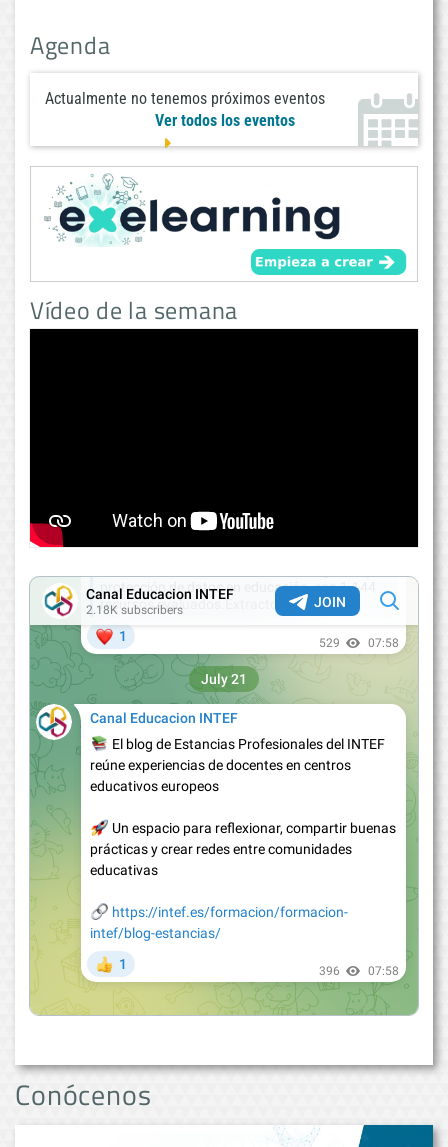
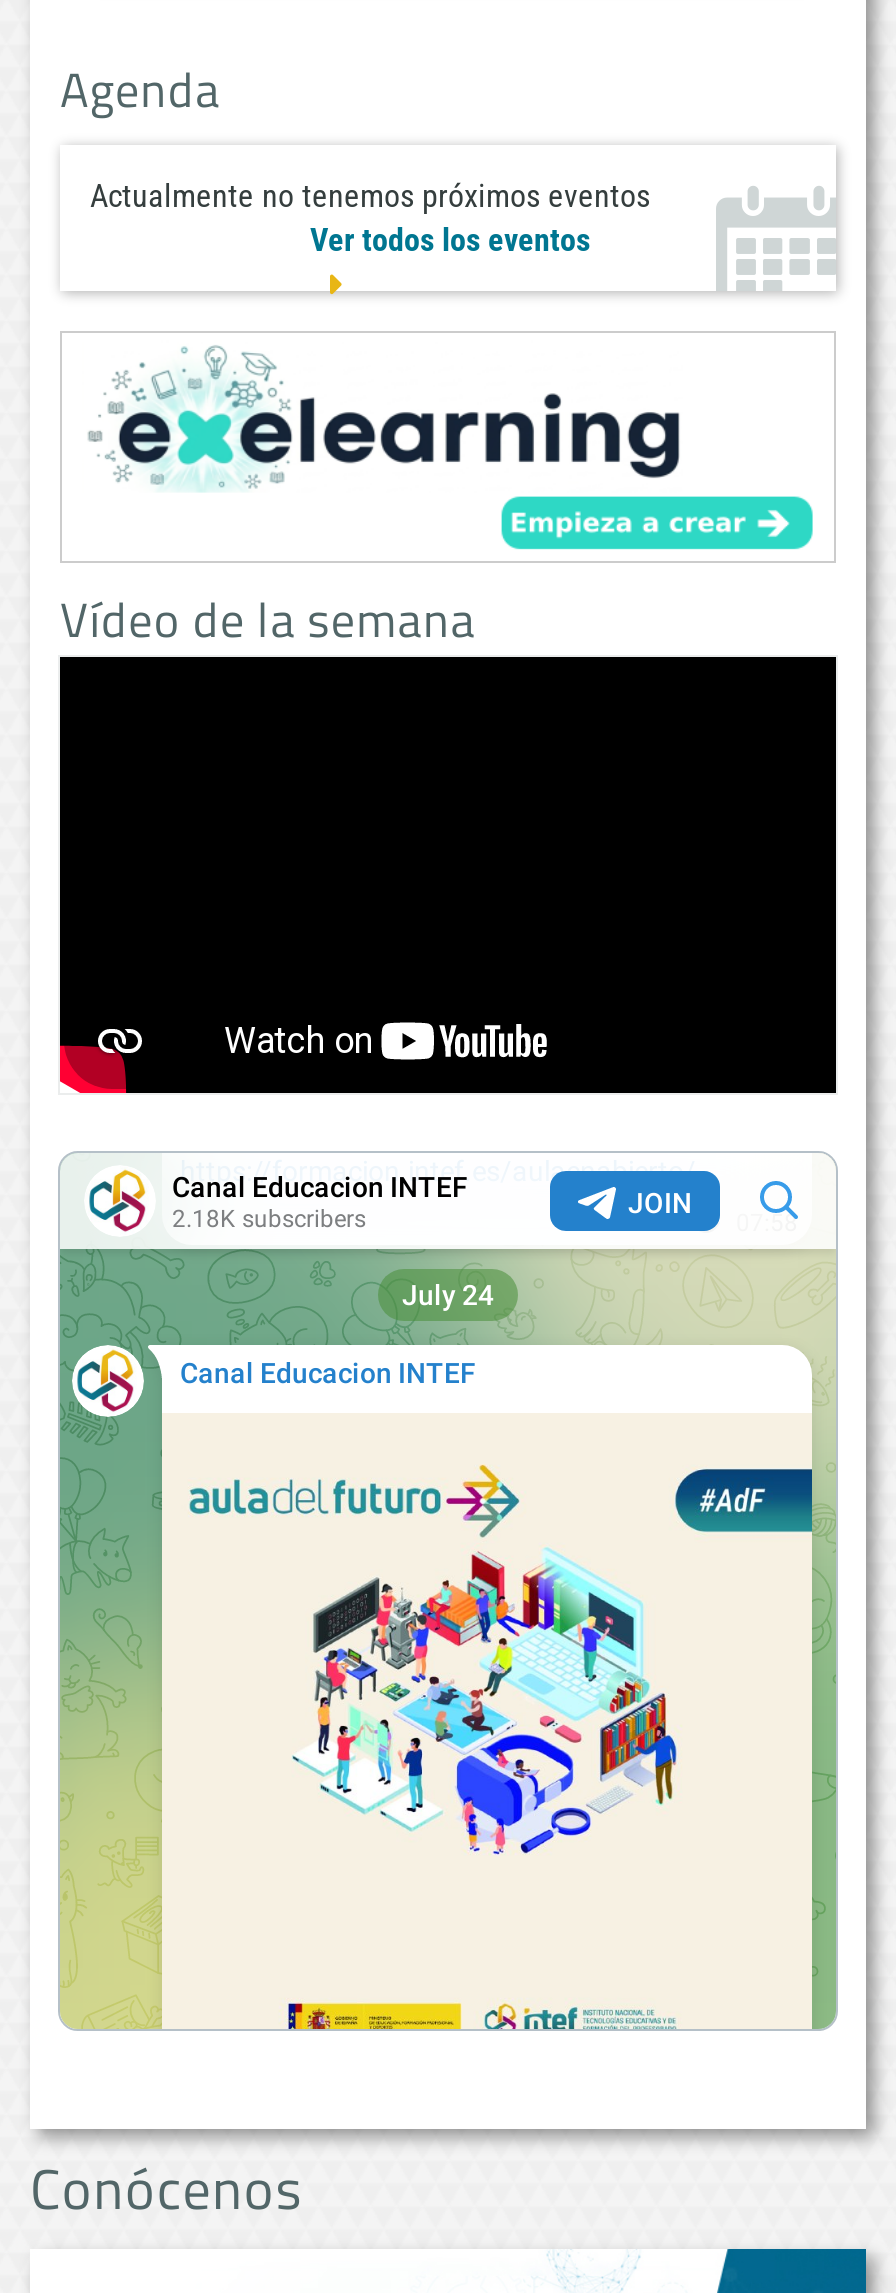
- [image]
+ [image]

- [image]
+ [image]
